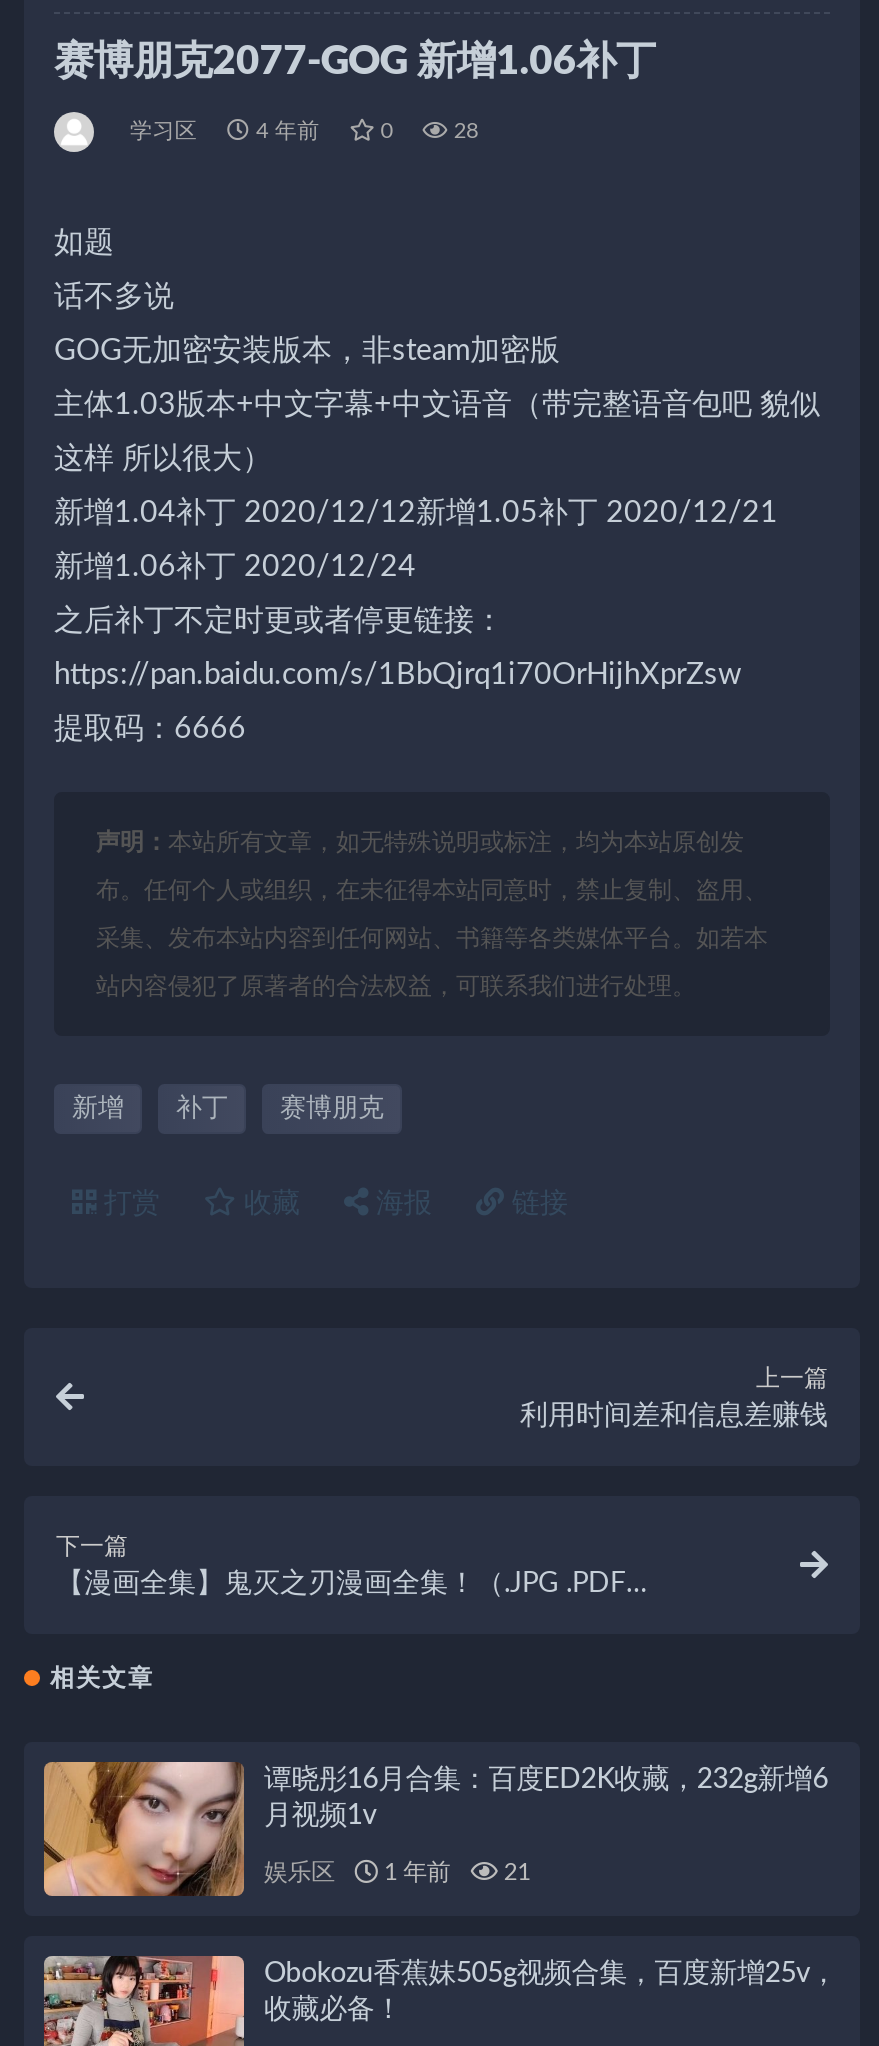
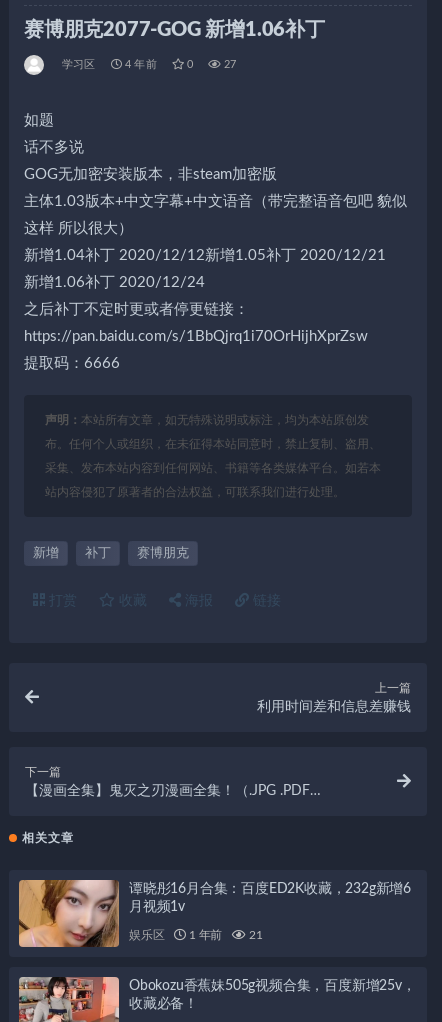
- 28
+ 27
